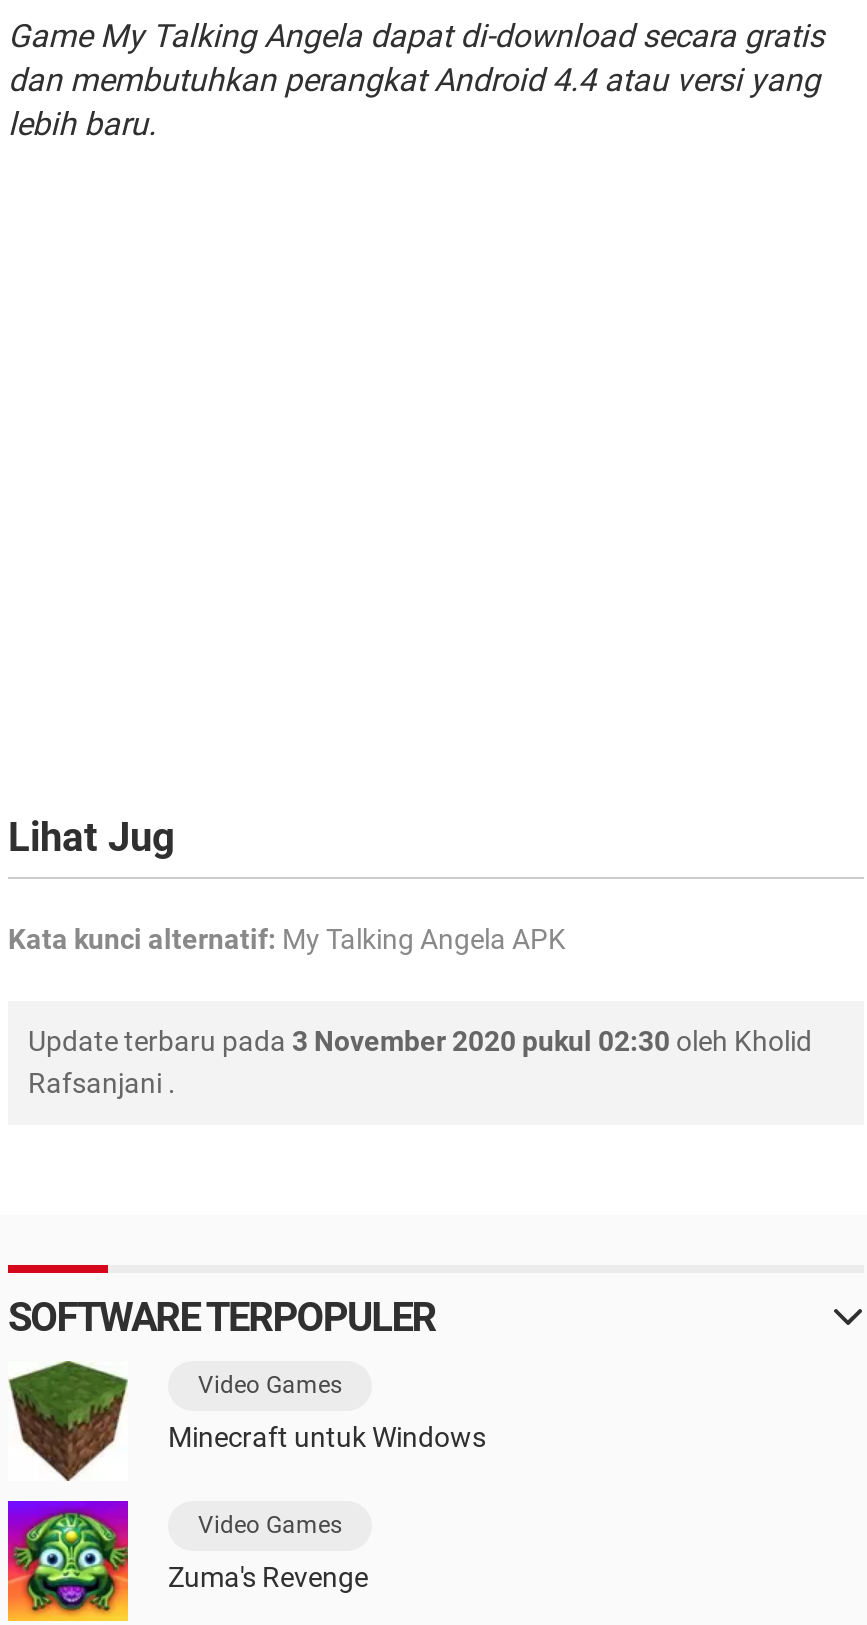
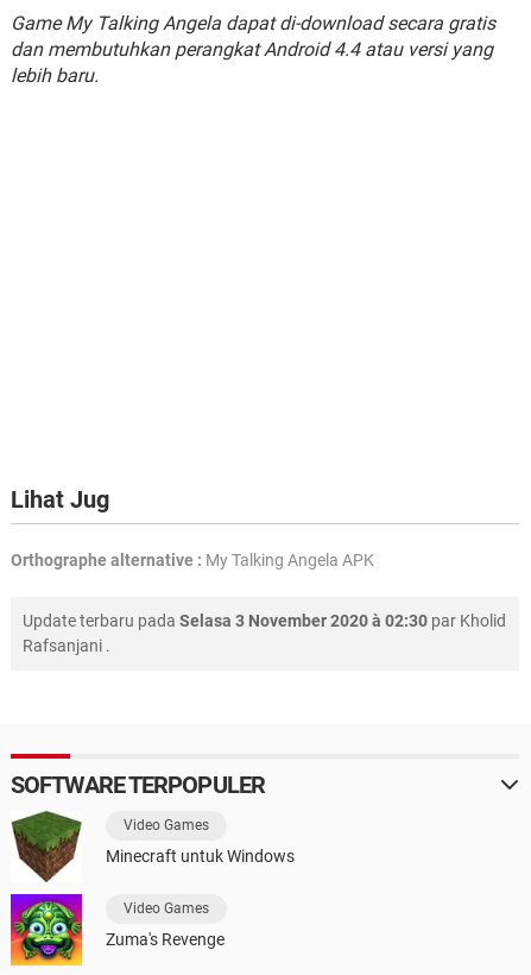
- Kata kunci alternatif: My Talking Angela APK
+ Orthographe alternative : My Talking Angela APK

- Update terbaru pada 3 November 2020 pukul 02:30 oleh Kholid
+ Update terbaru pada Selasa 3 November 2020 à 02:30 par Kholid
